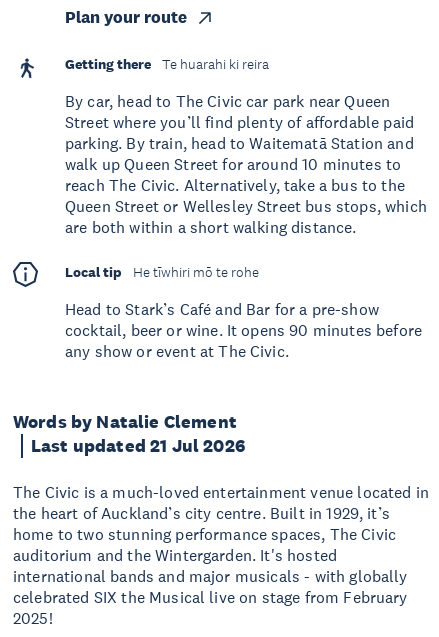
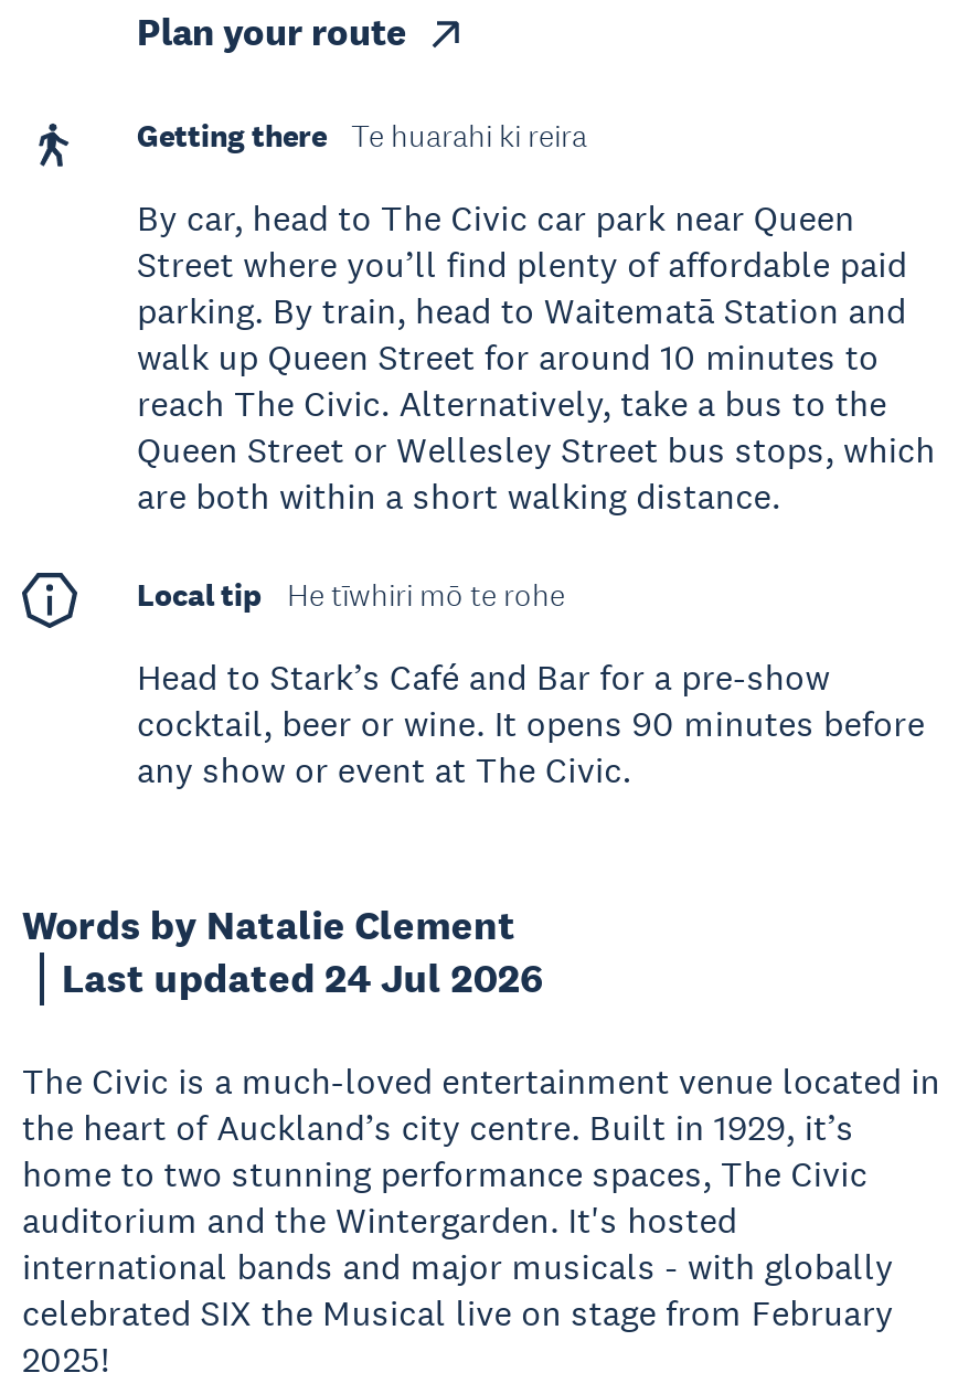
- Last updated 21 Jul 2026
+ Last updated 24 Jul 2026
